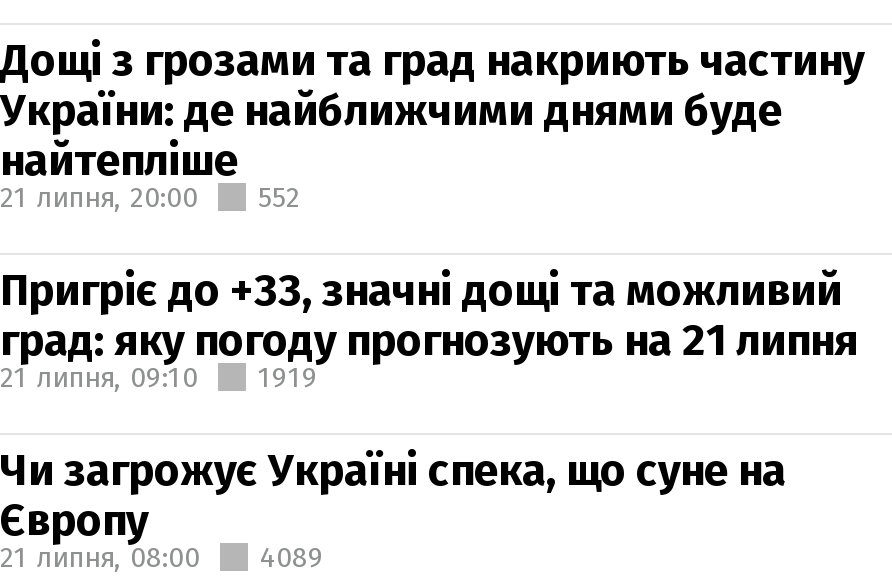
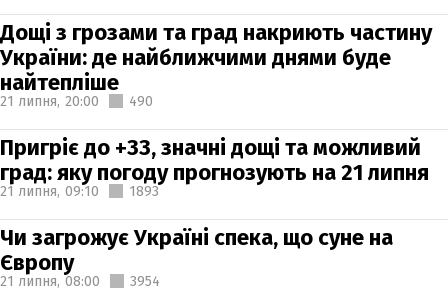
- 21 липня, 20:00 552
+ 21 липня, 20:00 490

- 1919
+ 1893

- 21 липня, 08:00 4089
+ 21 липня, 08:00 3954
